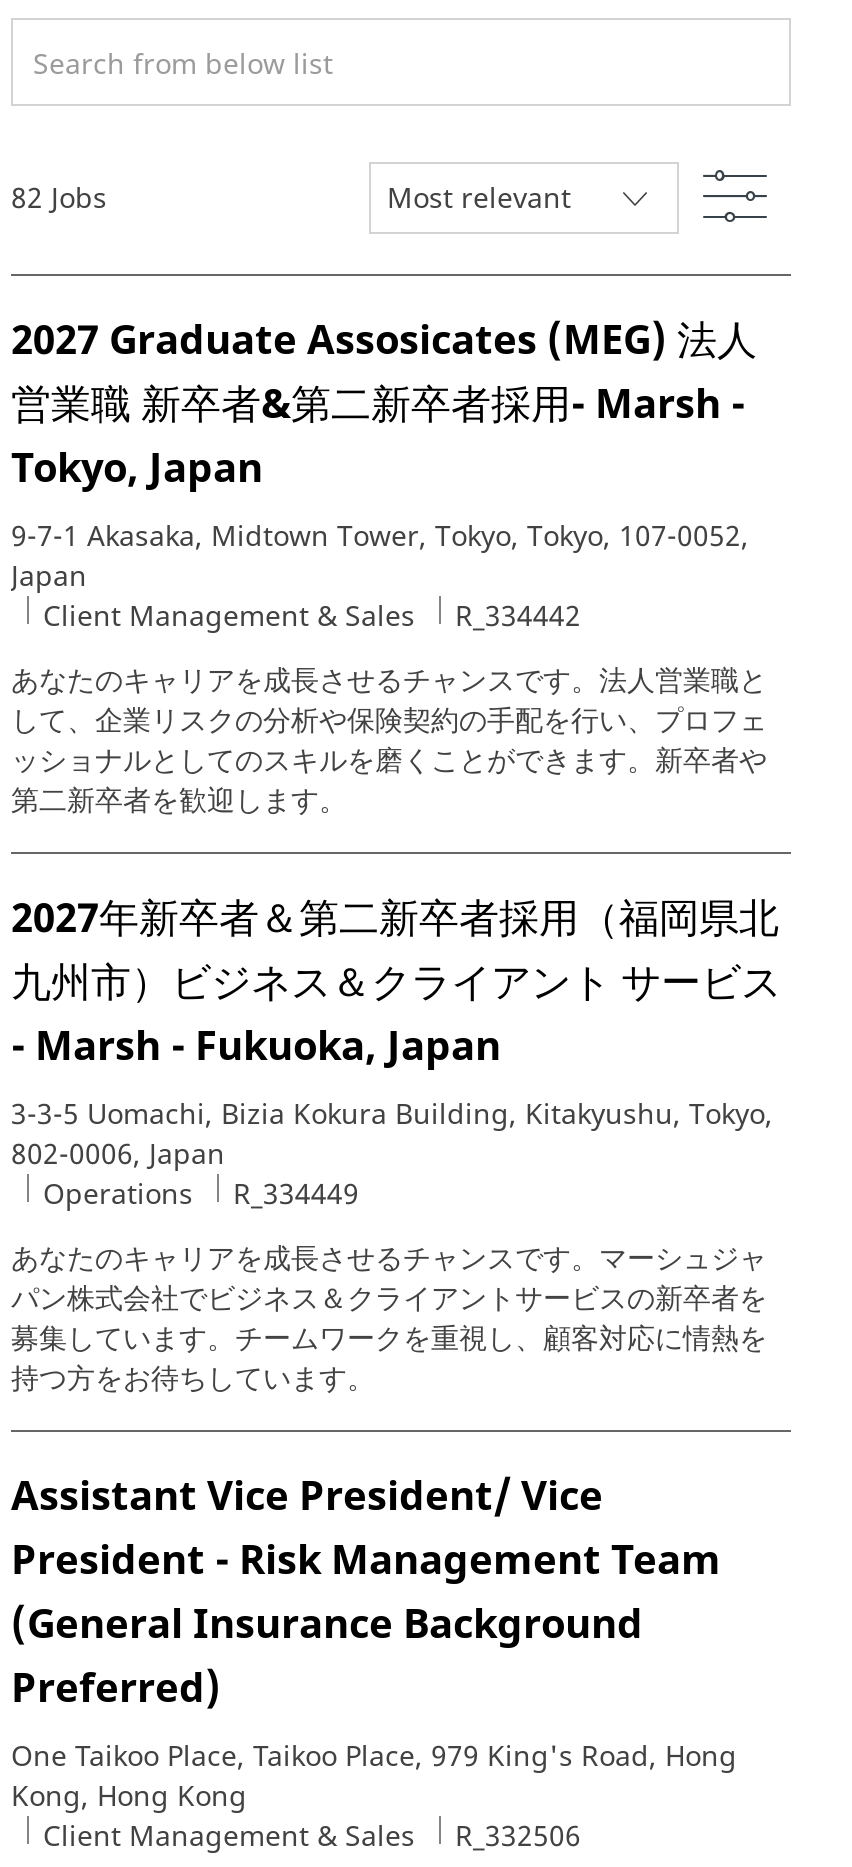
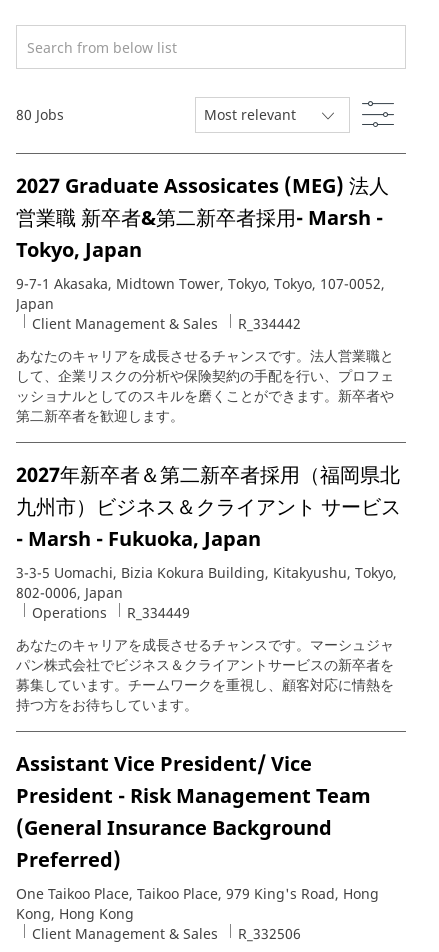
- 82 Jobs
+ 80 Jobs
